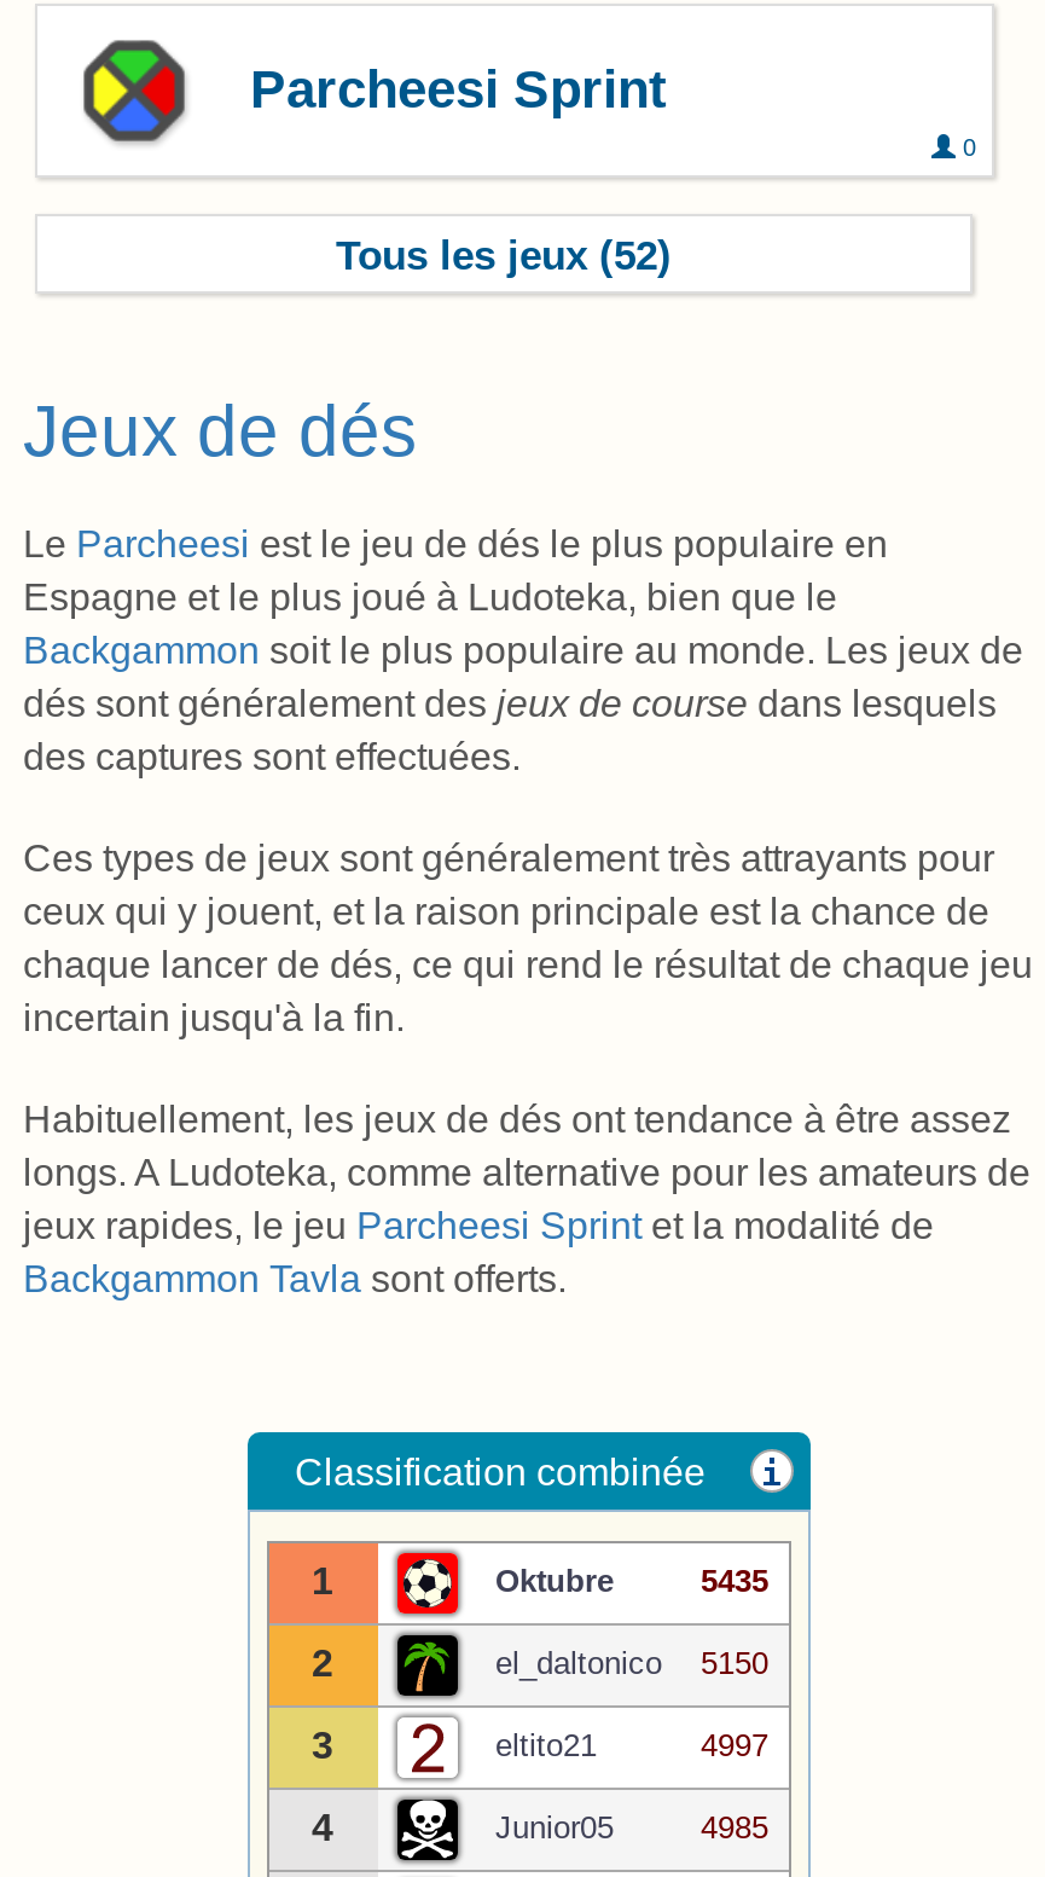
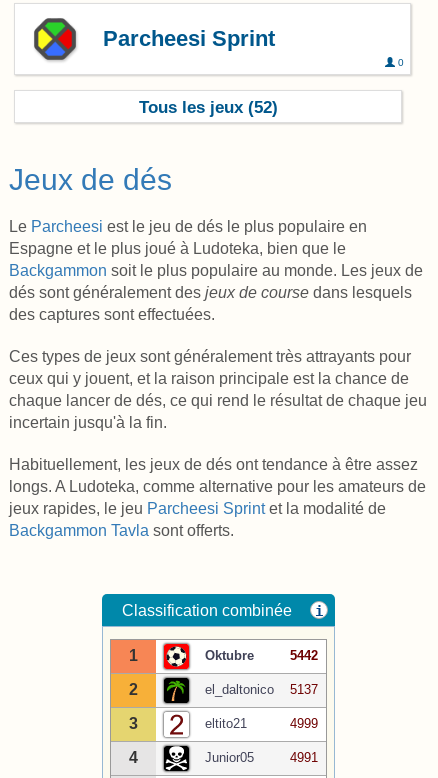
- 5435
+ 5442

- el_daltonico 5150
+ el_daltonico 5137

- 4997
+ 4999

- 4985
+ 4991
